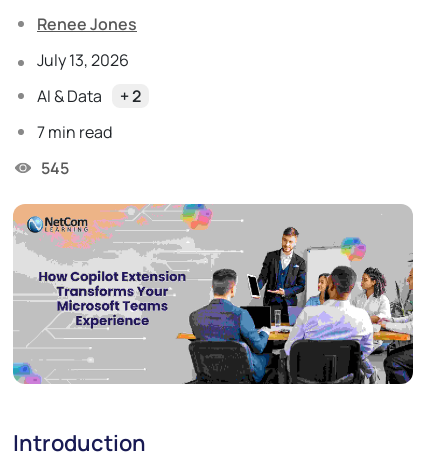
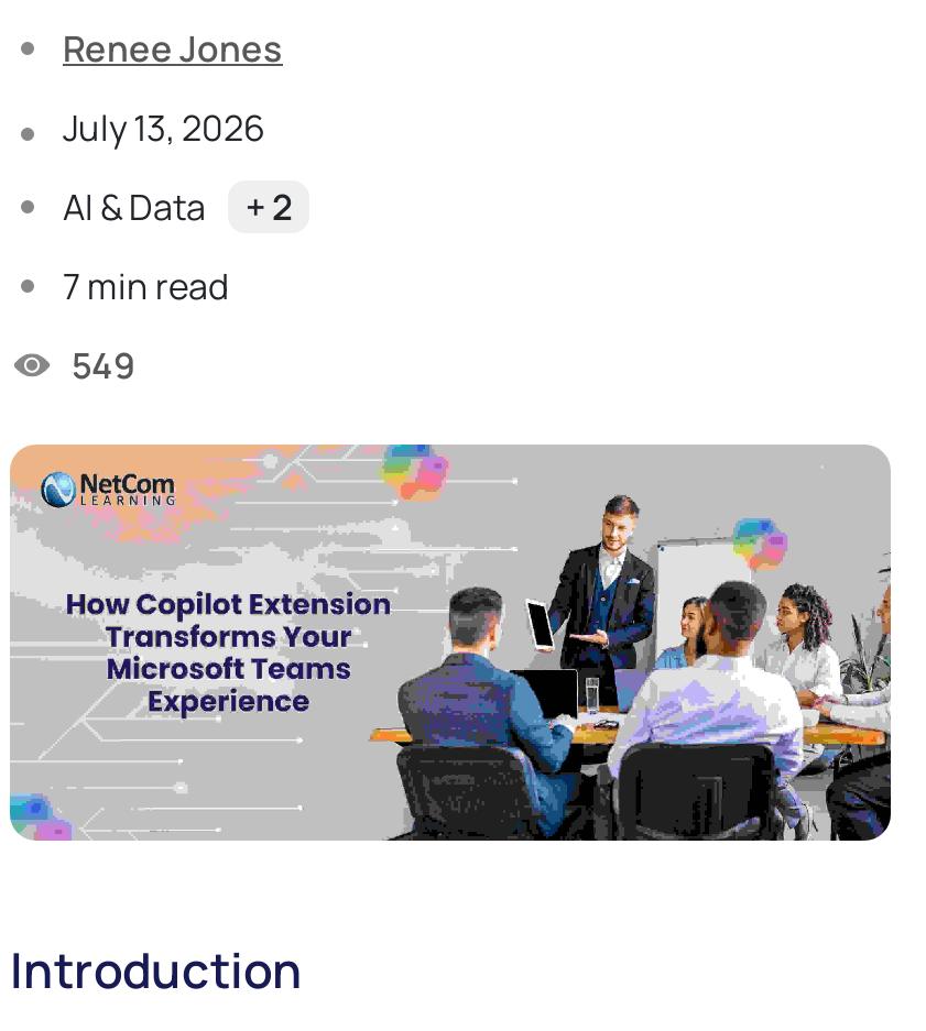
- 545
+ 549
